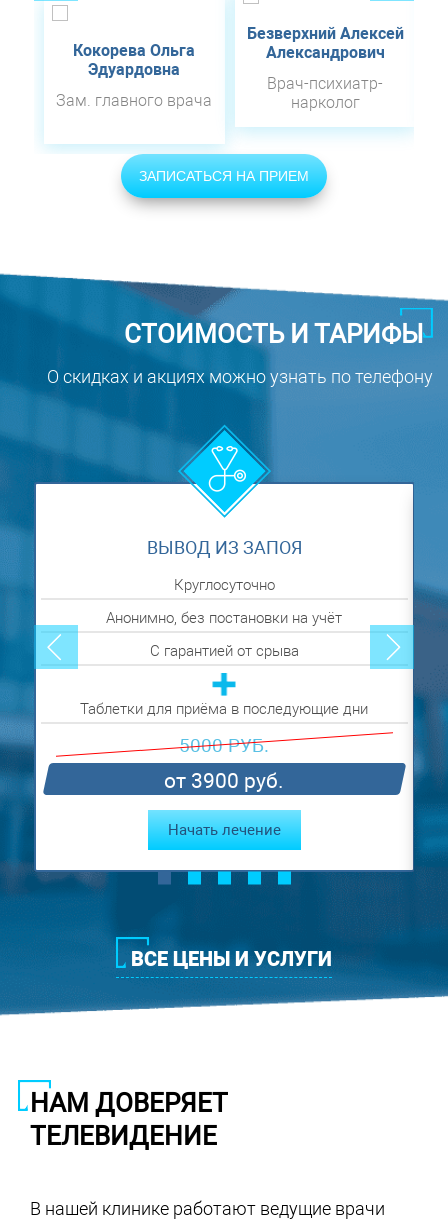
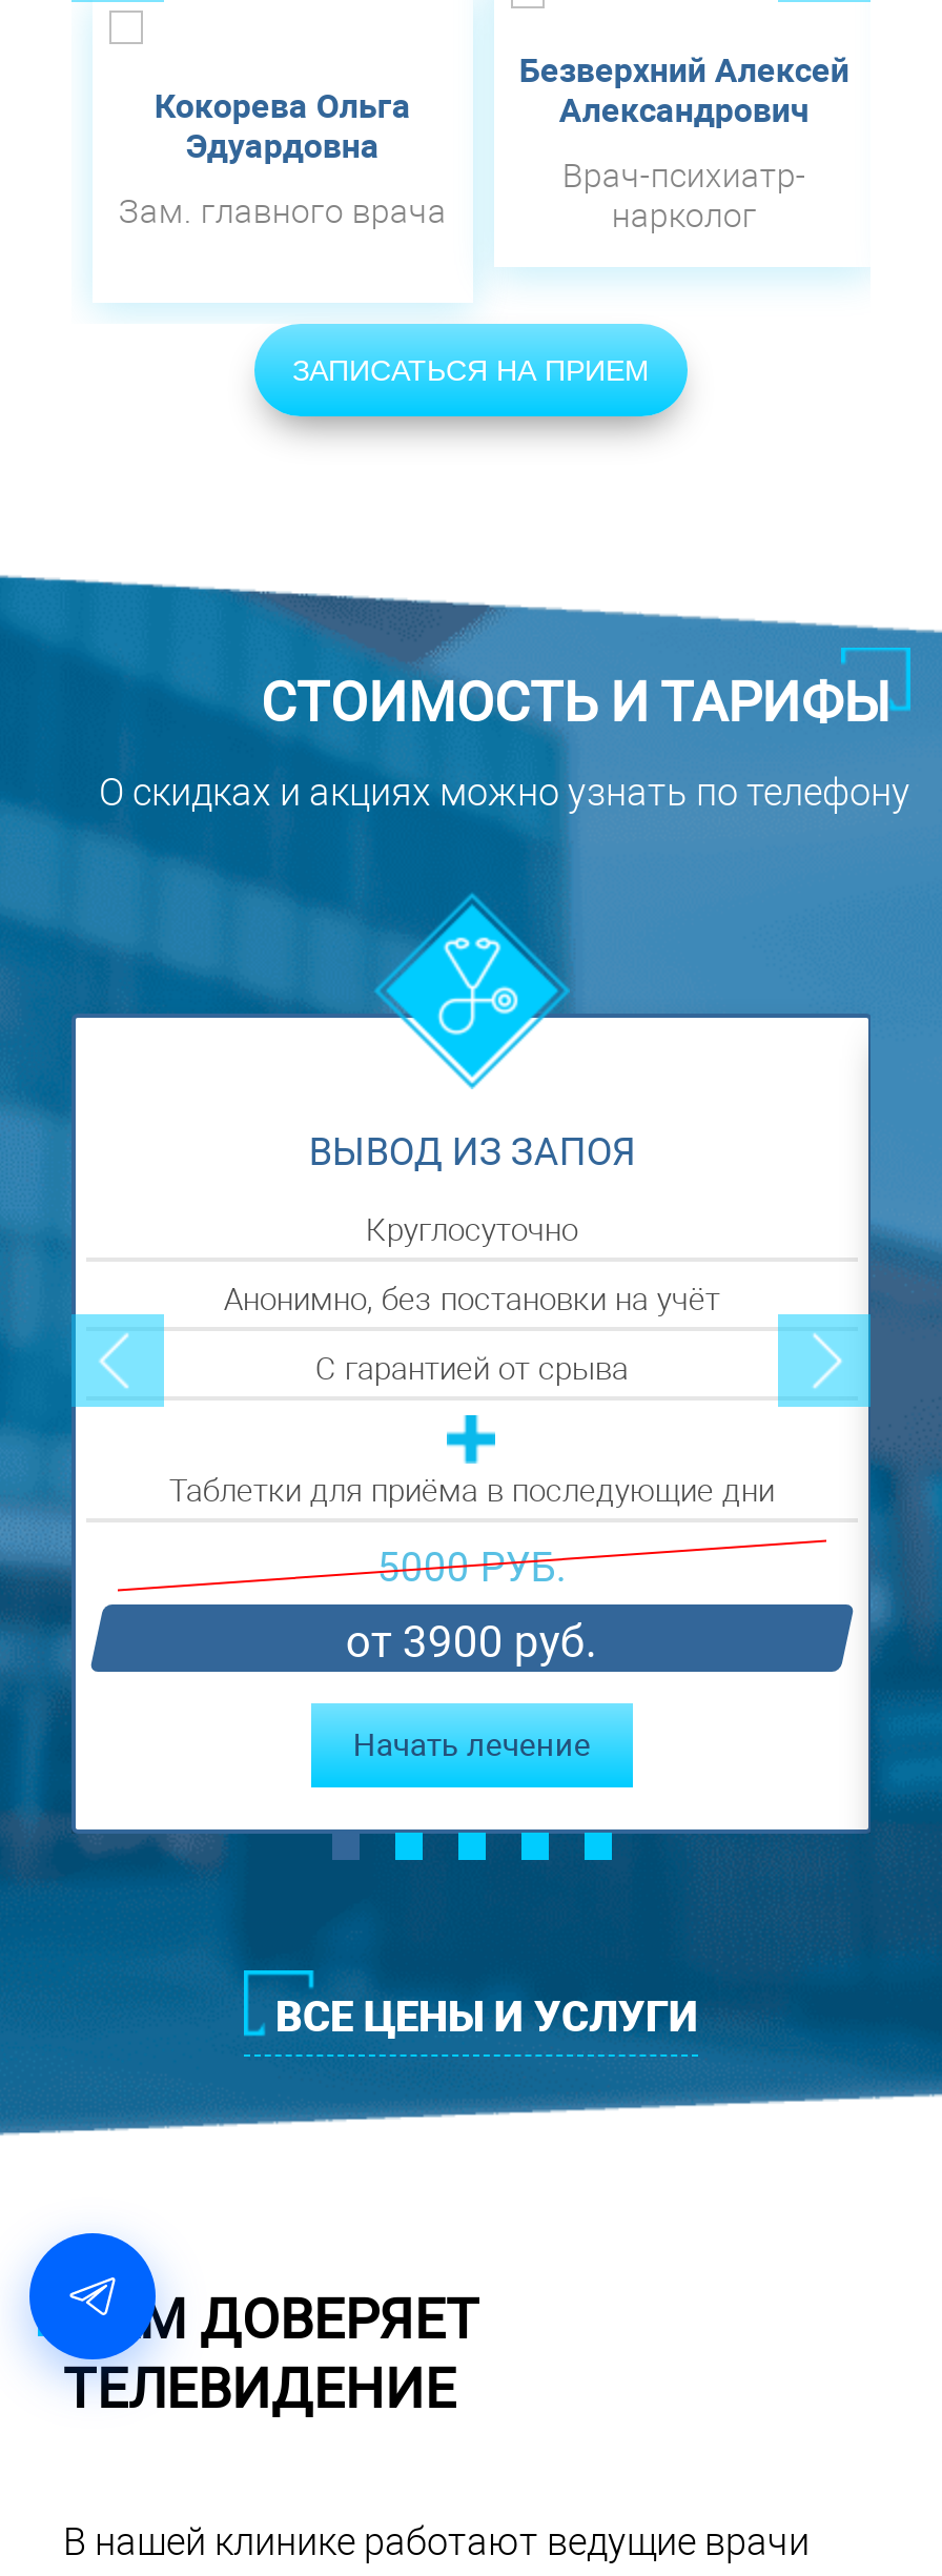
- [image]
+ [image]
